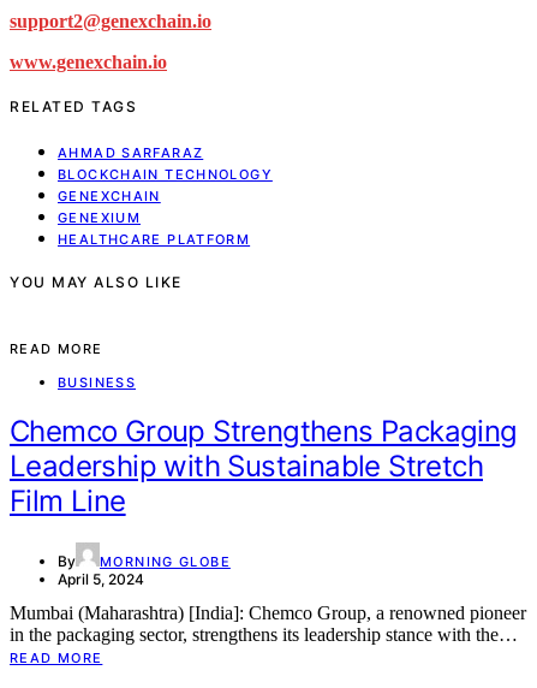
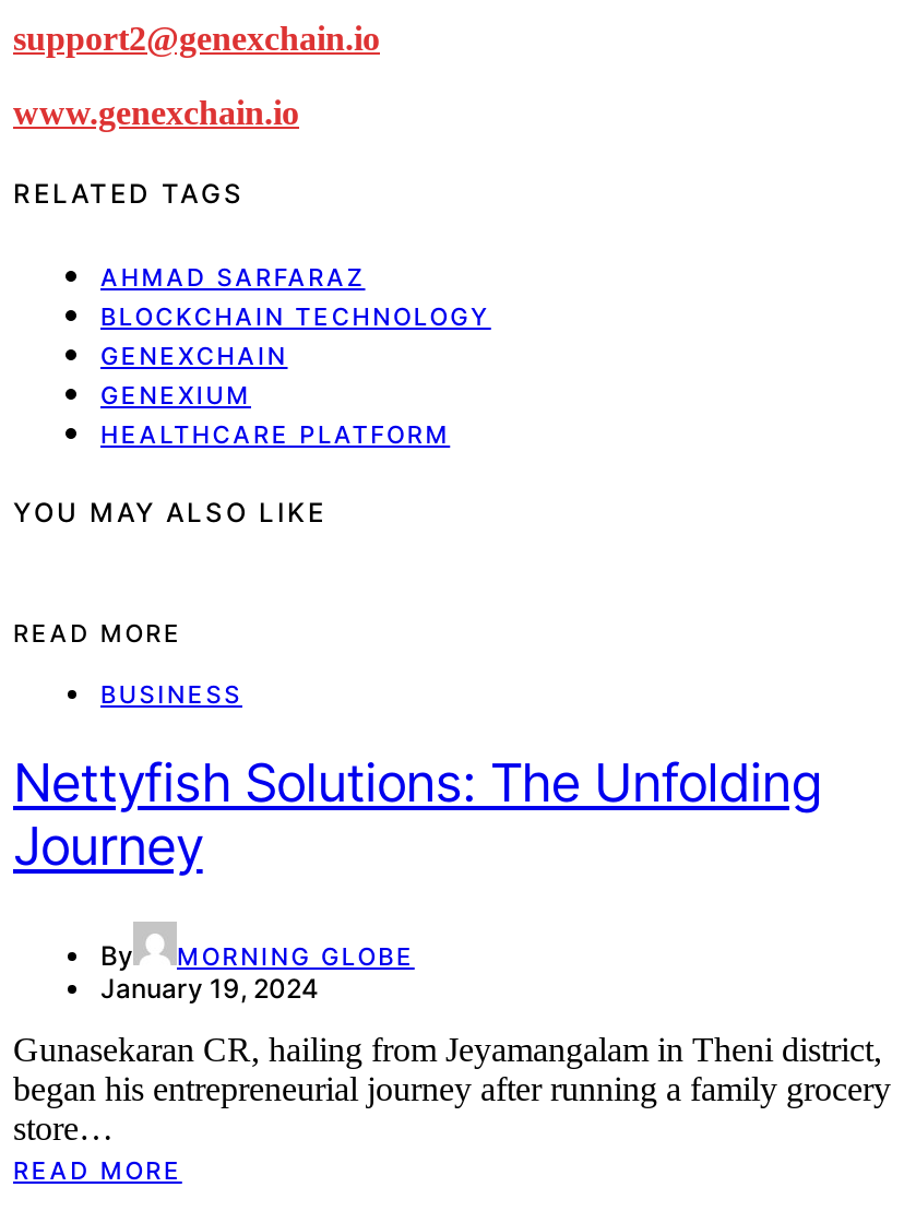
- Chemco Group Strengthens Packaging
- Leadership with Sustainable Stretch
- Film Line
+ Nettyfish Solutions: The Unfolding
+ Journey

moved up: By | MORNING GLOBE

- April 5, 2024
+ January 19, 2024

- Mumbai (Maharashtra) [India]: Chemco Group, a renowned pioneer
- in the packaging sector, strengthens its leadership stance with the…
+ Gunasekaran CR, hailing from Jeyamangalam in Theni district,
+ began his entrepreneurial journey after running a family grocery
+ store…
